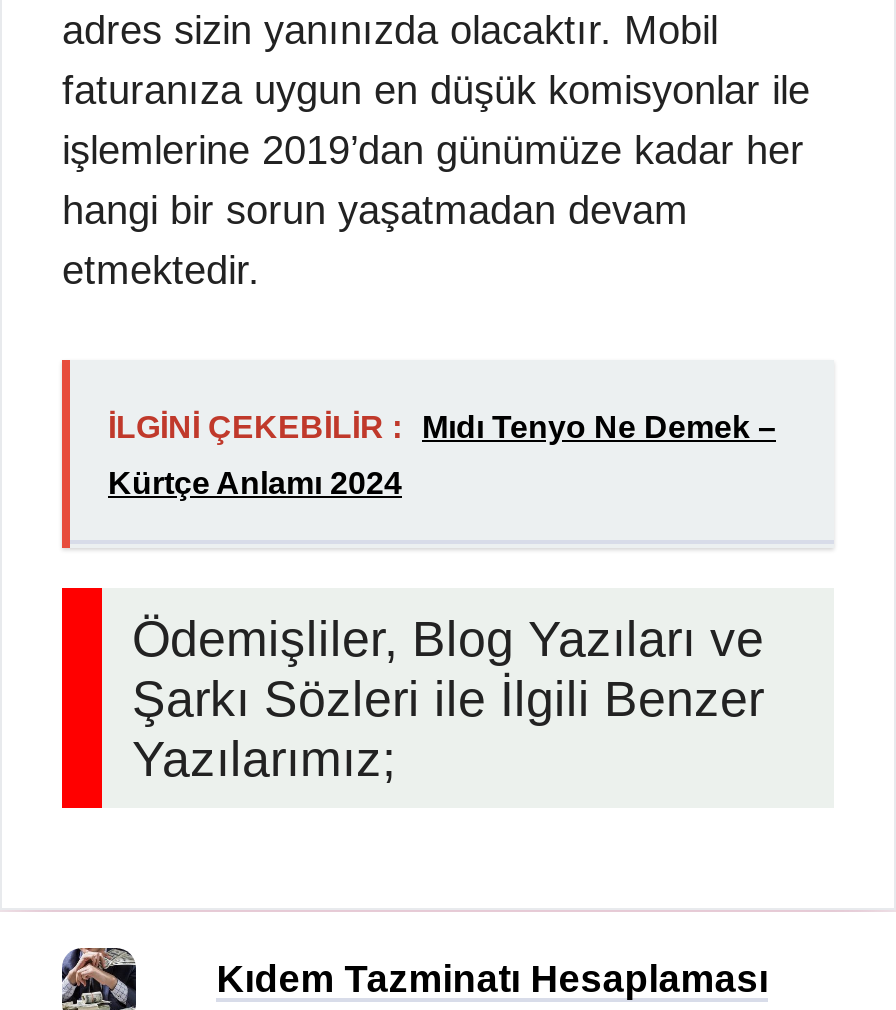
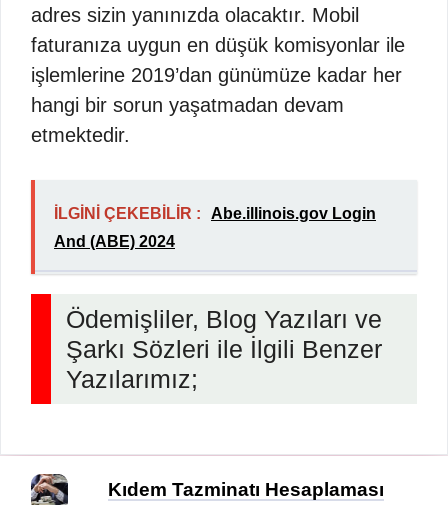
- İLGİNİ ÇEKEBİLİR : Mıdı Tenyo Ne Demek –
+ İLGİNİ ÇEKEBİLİR : Abe.illinois.gov Login

- Kürtçe Anlamı 2024
+ And (ABE) 2024
